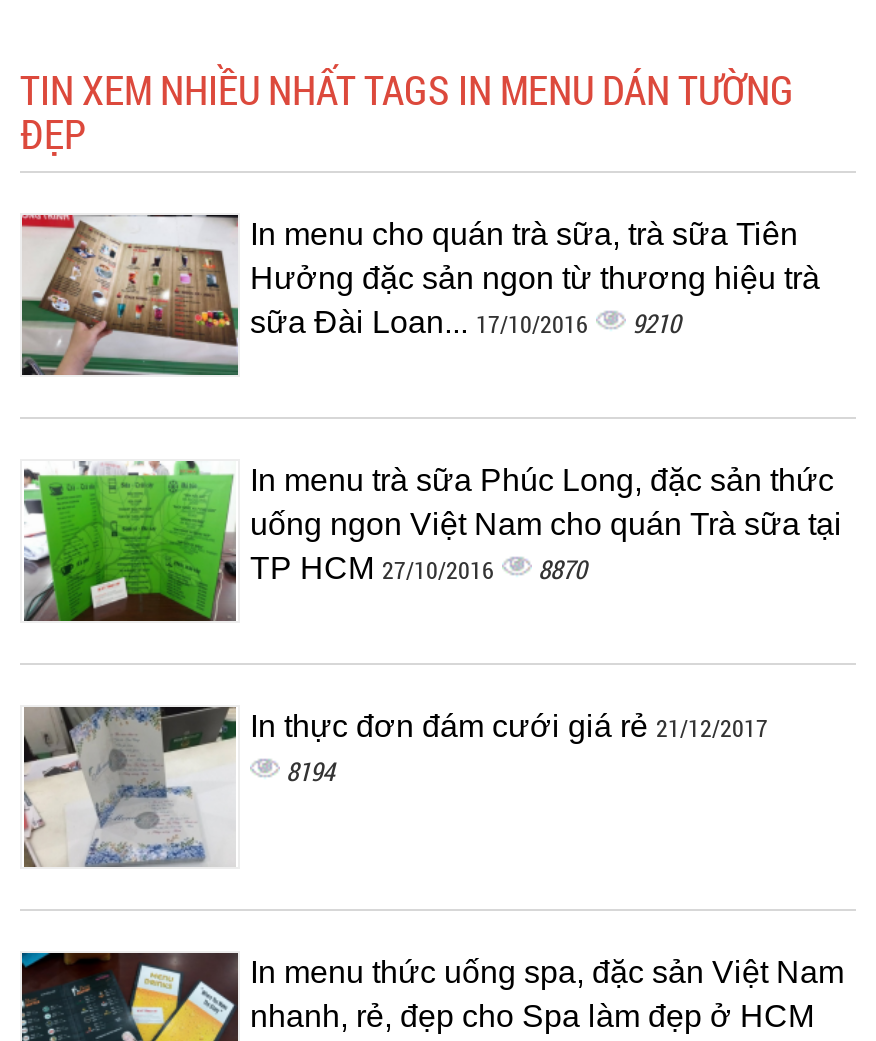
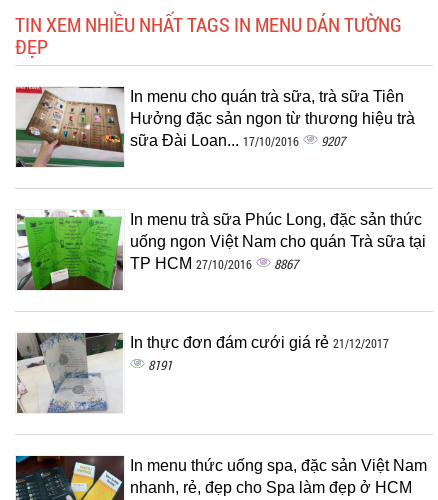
- sữa Đài Loan... 17/10/2016 9210
+ sữa Đài Loan... 17/10/2016 9207

- TP HCM 27/10/2016 8870
+ TP HCM 27/10/2016 8867

- 8194
+ 8191
